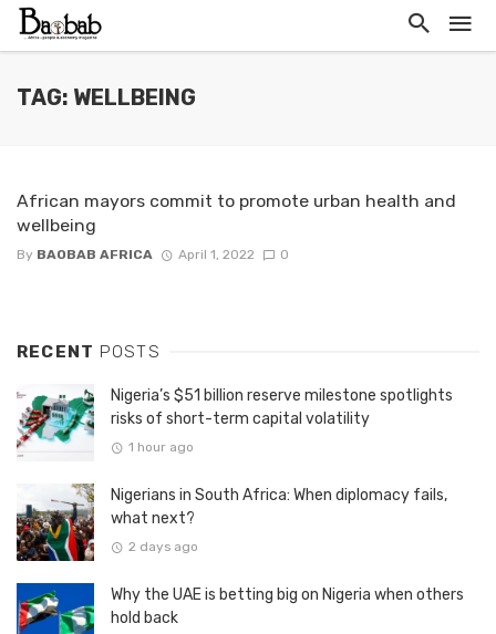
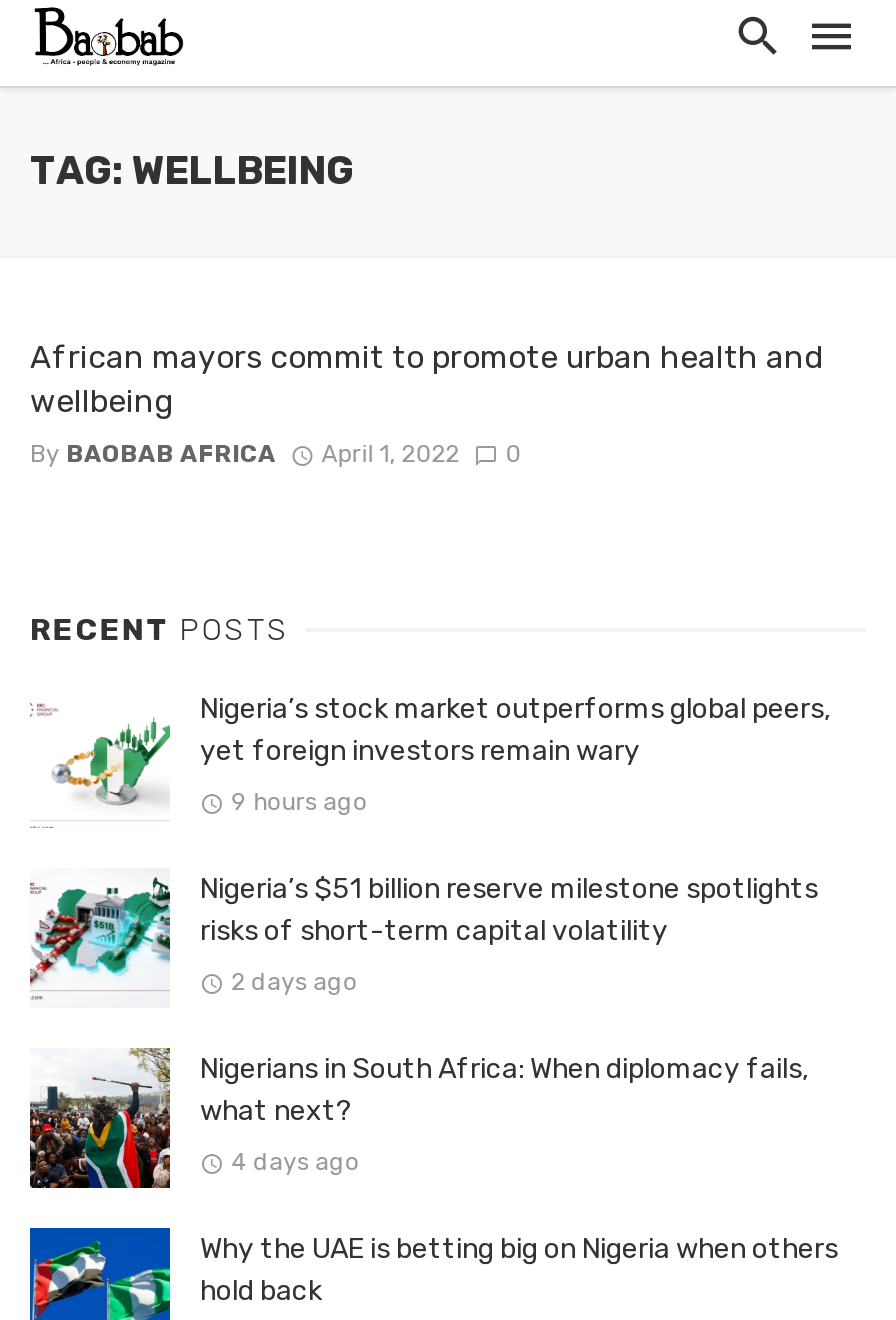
+ [image]
+ Nigeria’s stock market outperforms global peers,
+ yet foreign investors remain wary
+ 9 hours ago

- 1 hour ago
+ 2 days ago

- 2 days ago
+ 4 days ago
